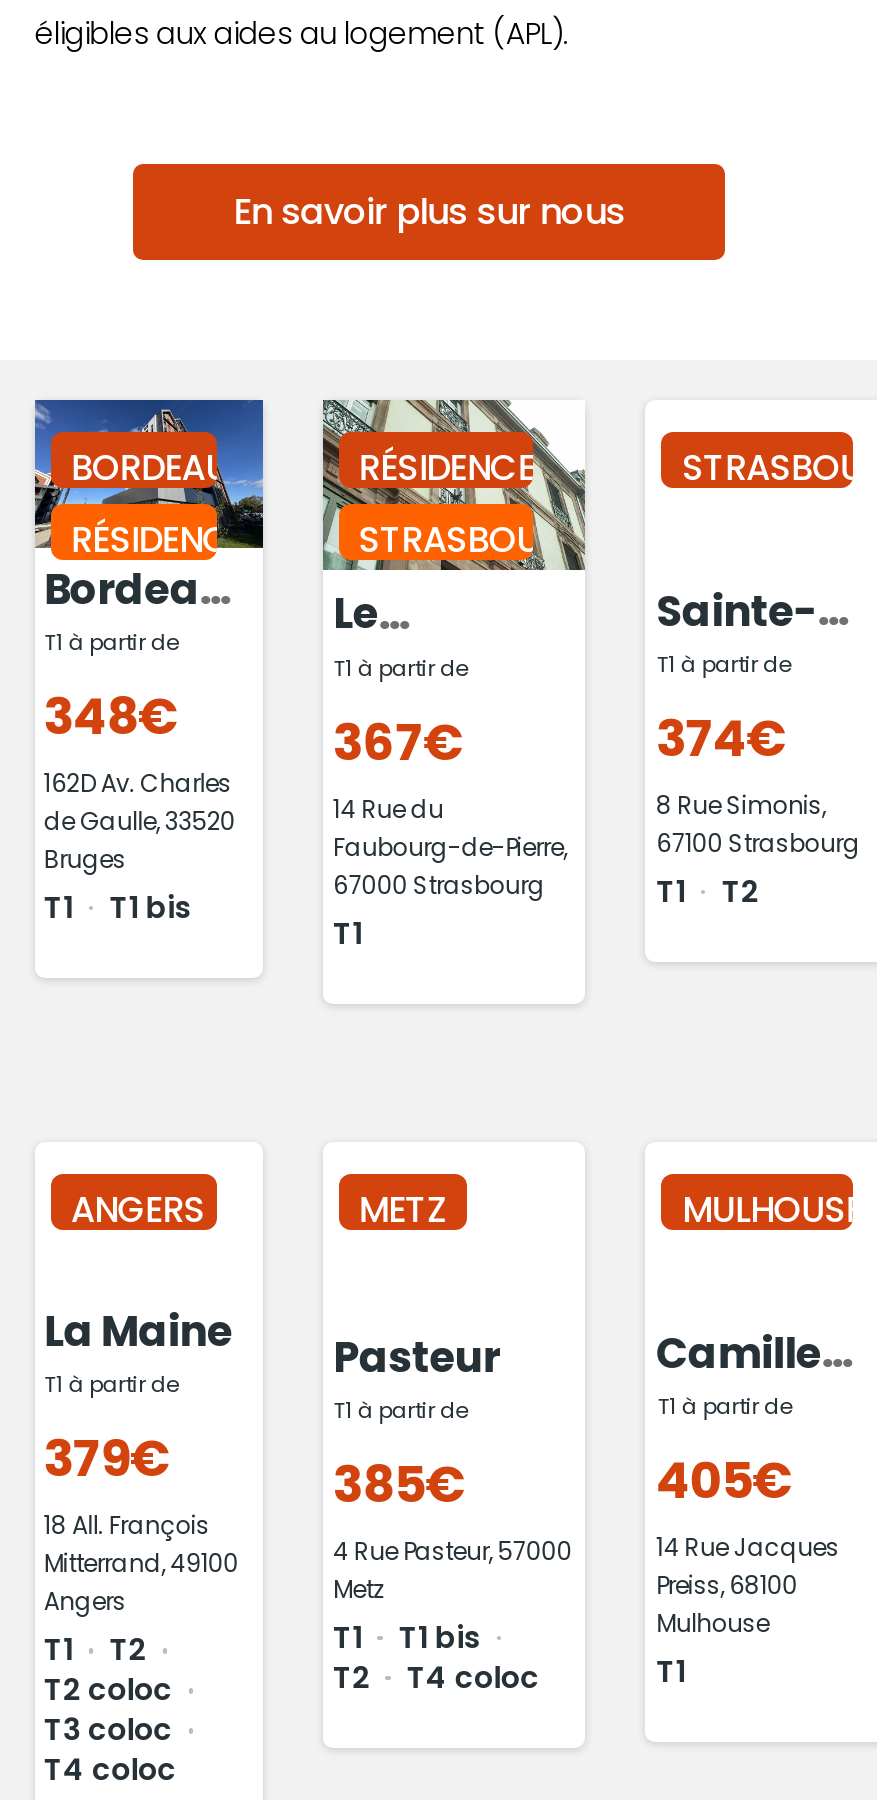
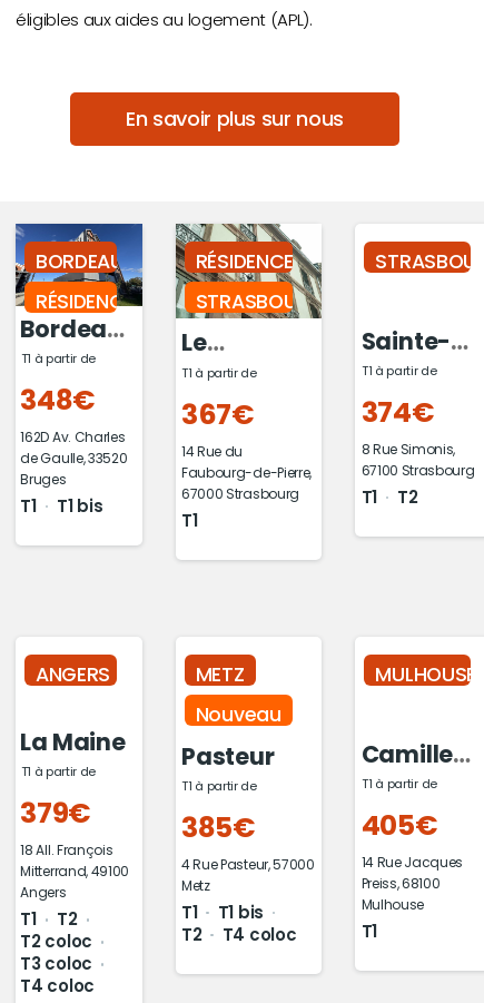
+ Nouveau
